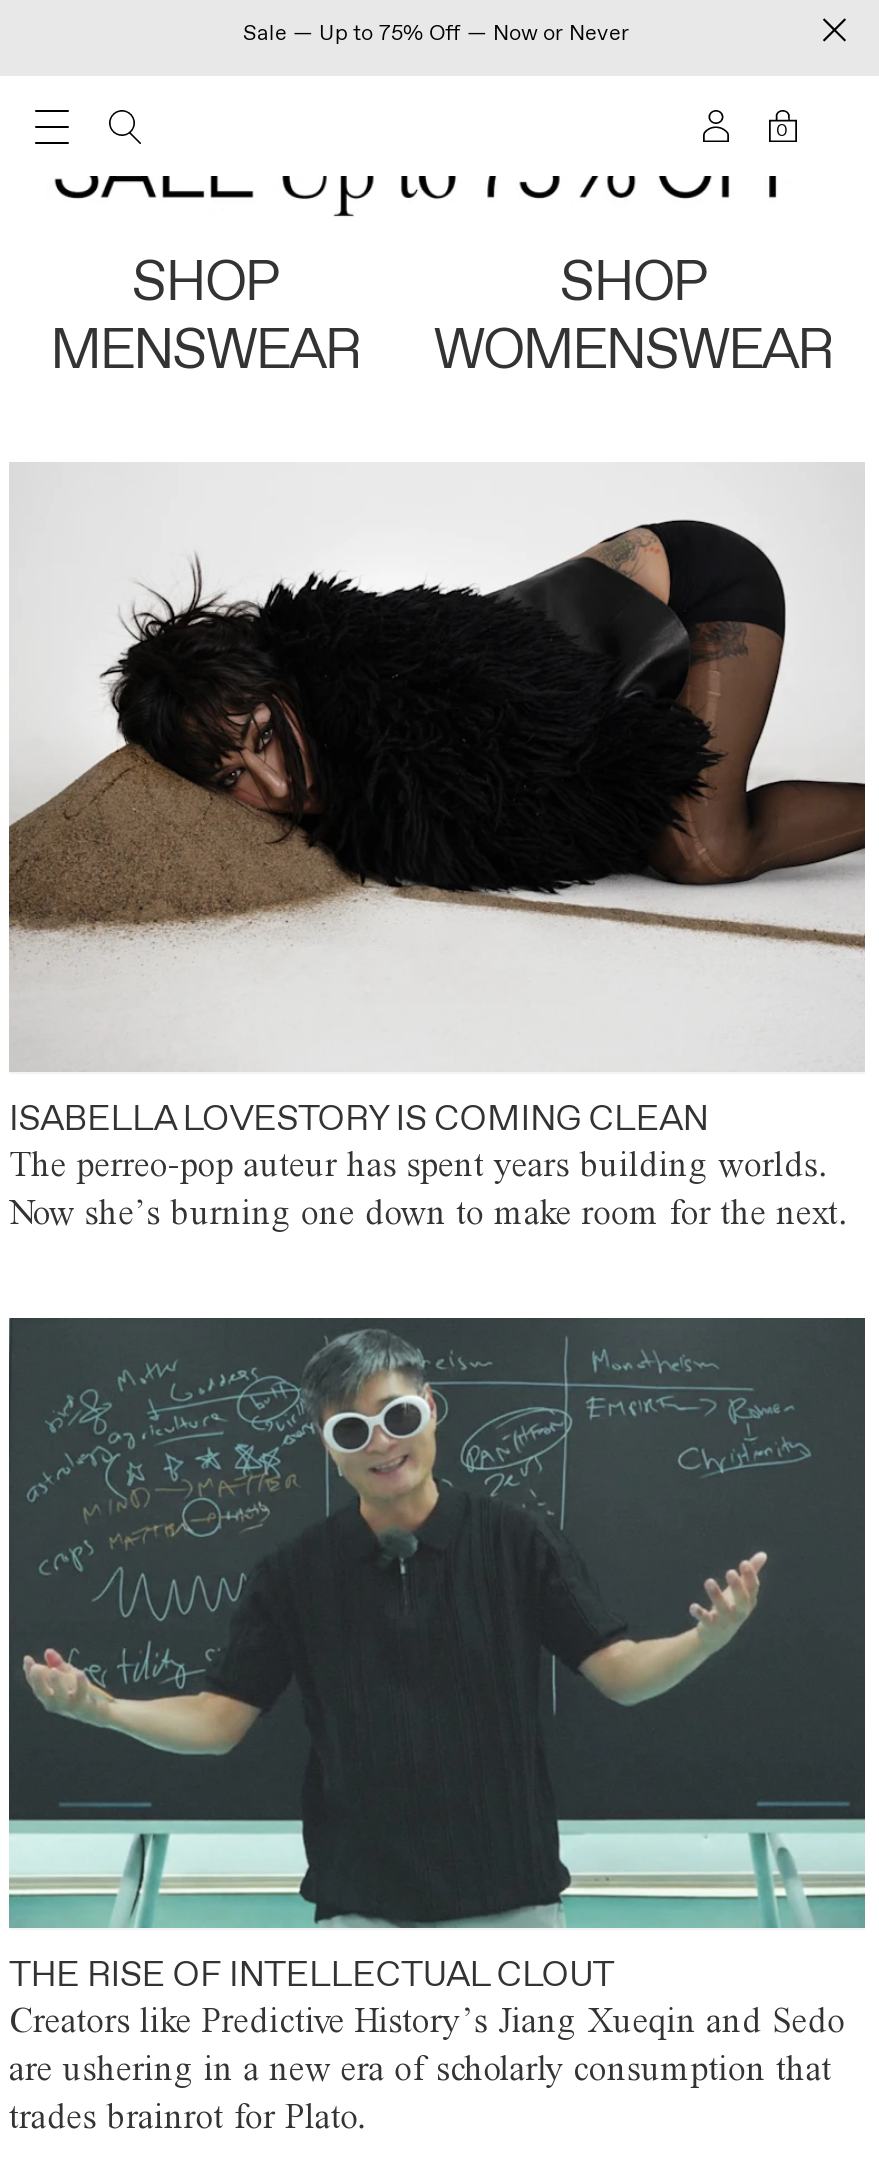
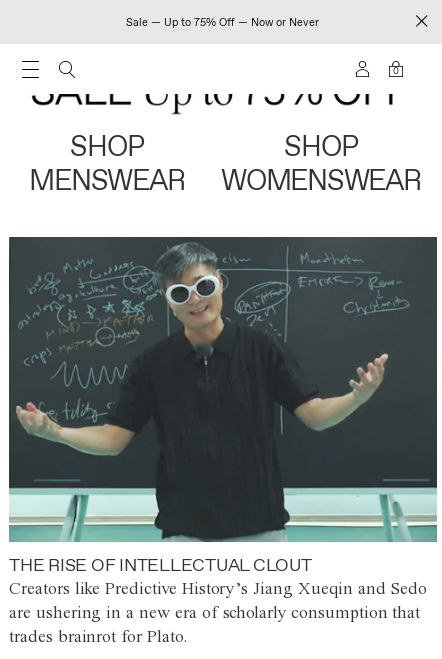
- [image]
- ISABELLA LOVESTORY IS COMING CLEAN
- The perreo-pop auteur has spent years building worlds.
- Now she’s burning one down to make room for the next.
